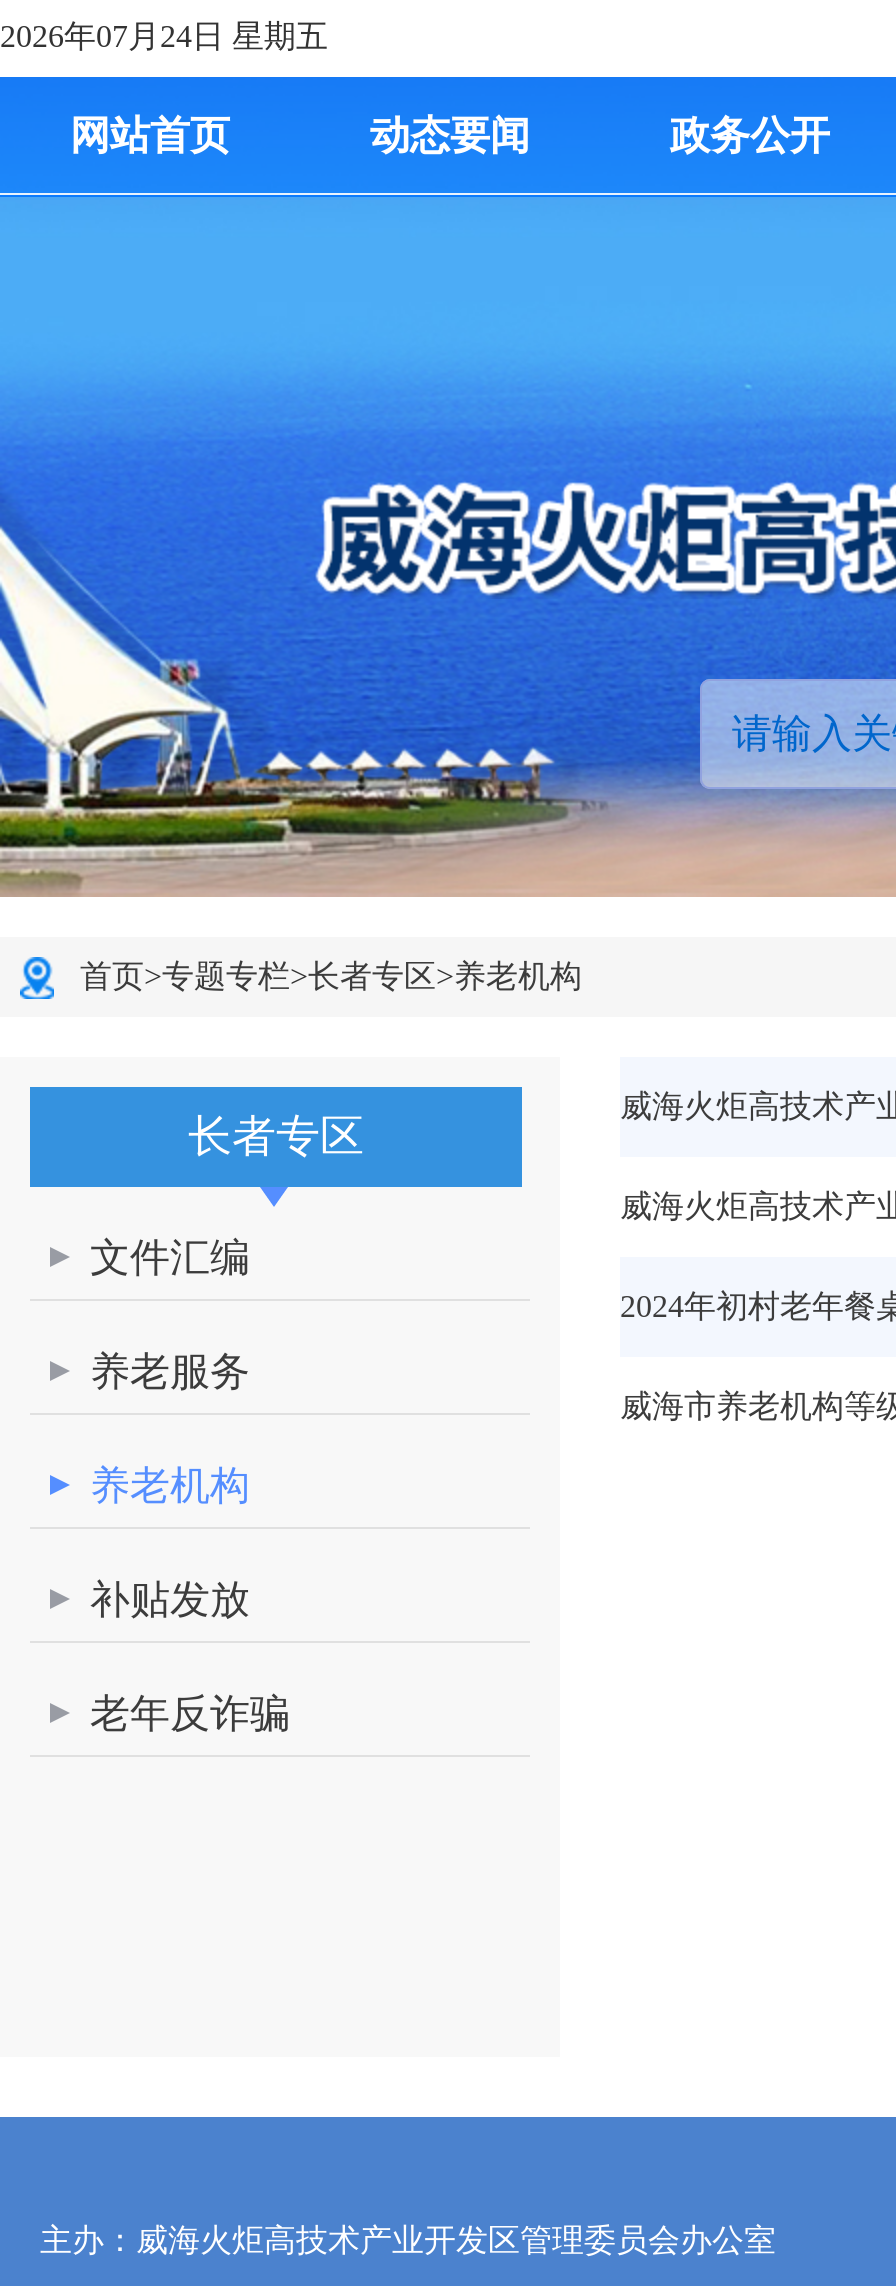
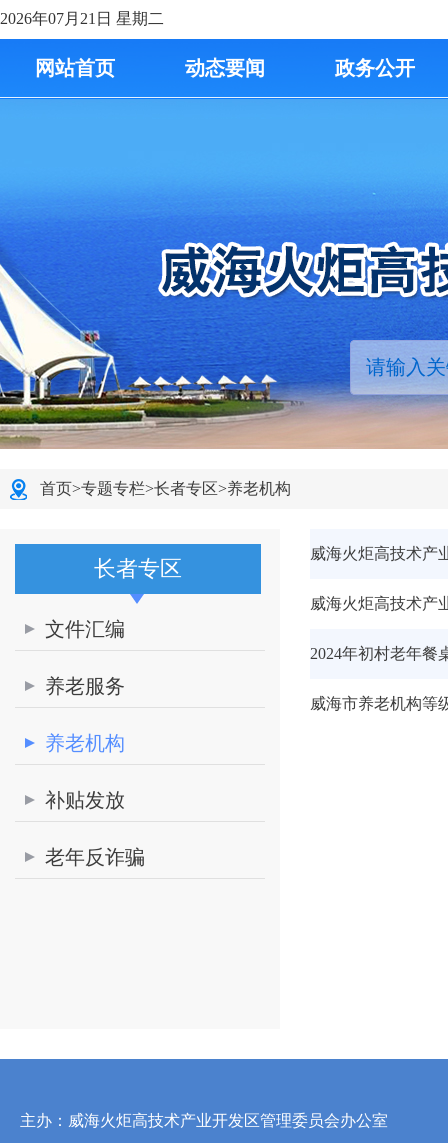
- 2026年07月24日星期五
+ 2026年07月21日星期二
